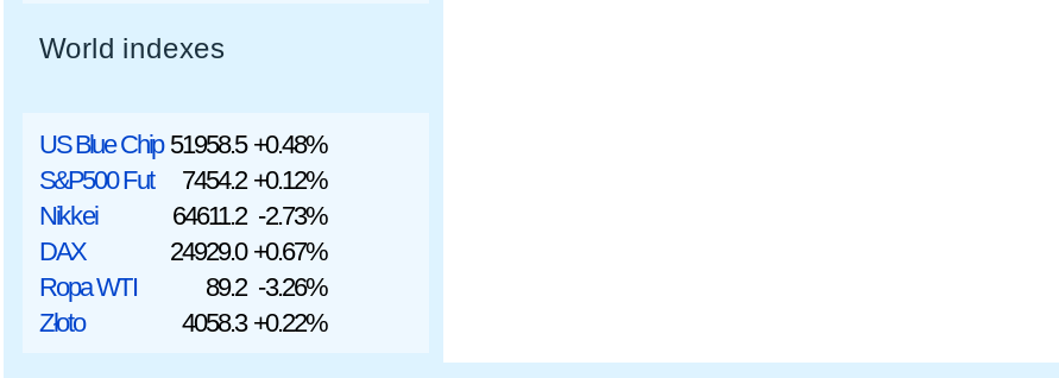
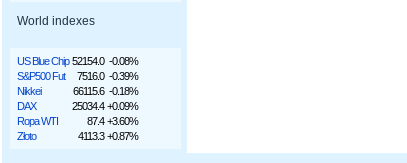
- US Blue Chip 51958.5 +0.48%
+ US Blue Chip 52154.0 -0.08%

- S&P500 Fut 7454.2 +0.12%
+ S&P500 Fut 7516.0 -0.39%

- 64611.2 -2.73%
+ 66115.6 -0.18%

- 24929.0 +0.67%
+ 25034.4 +0.09%

- 89.2 -3.26%
+ 87.4 +3.60%

- 4058.3 +0.22%
+ 4113.3 +0.87%
